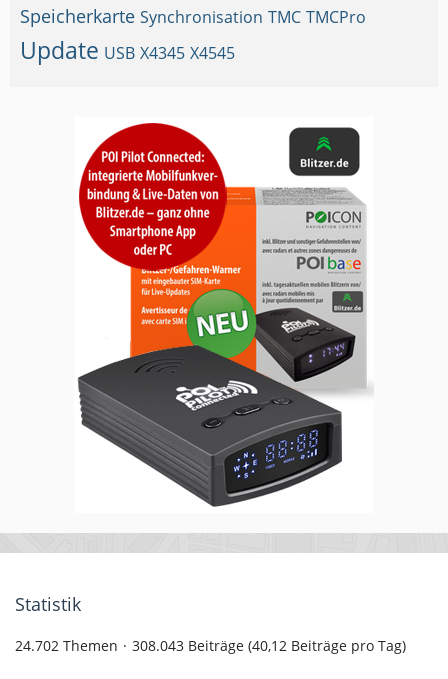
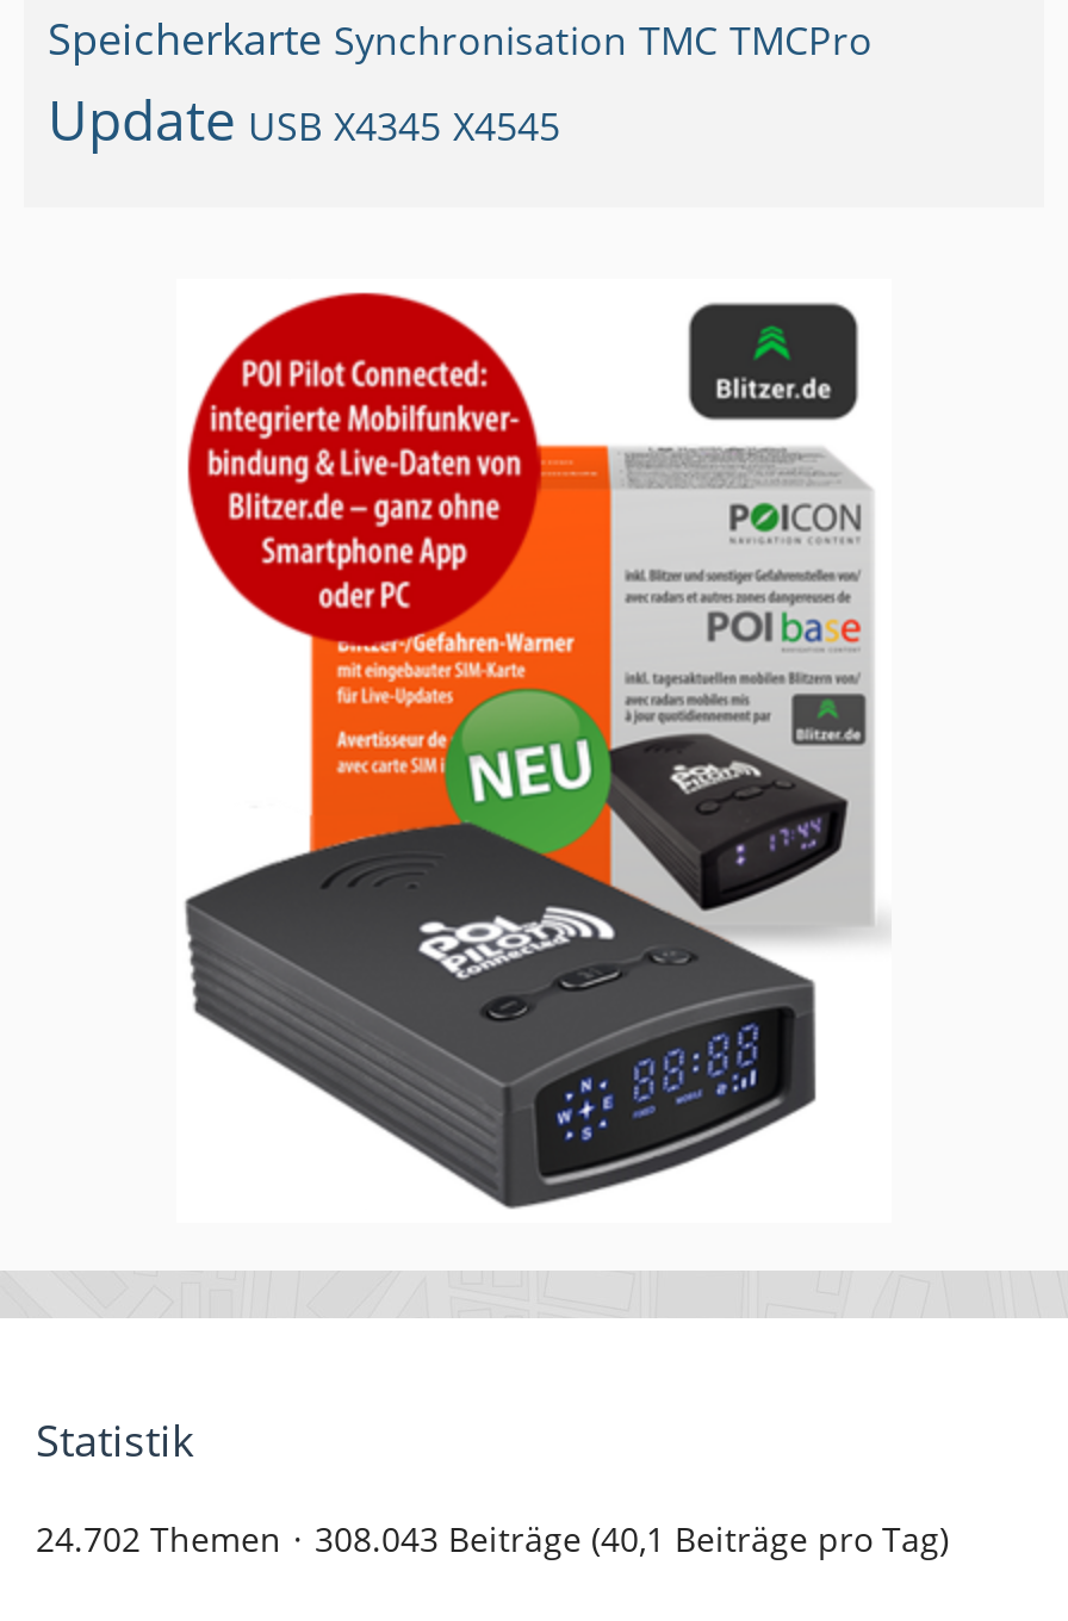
- 308.043 Beiträge (40,12 Beiträge pro Tag)
+ 308.043 Beiträge (40,1 Beiträge pro Tag)
